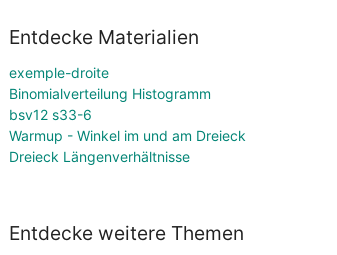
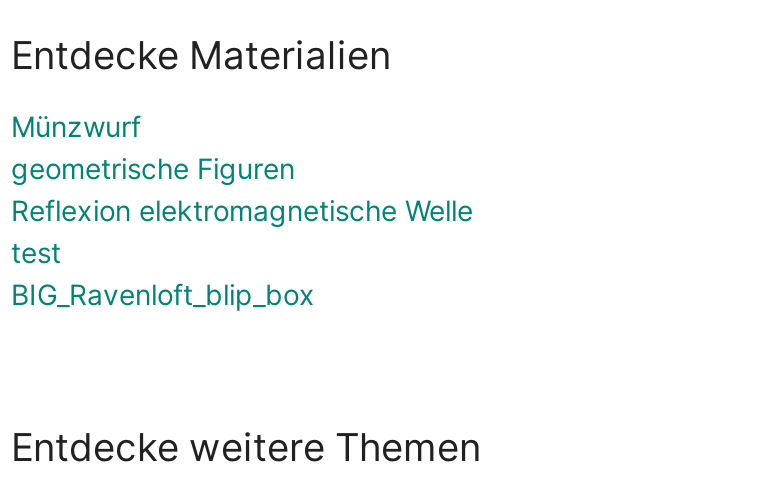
- exemple-droite
- Binomialverteilung Histogramm
- bsv12 s33-6
- Warmup - Winkel im und am Dreieck
- Dreieck Längenverhältnisse
+ Münzwurf
+ geometrische Figuren
+ Reflexion elektromagnetische Welle
+ test
+ BIG_Ravenloft_blip_box
